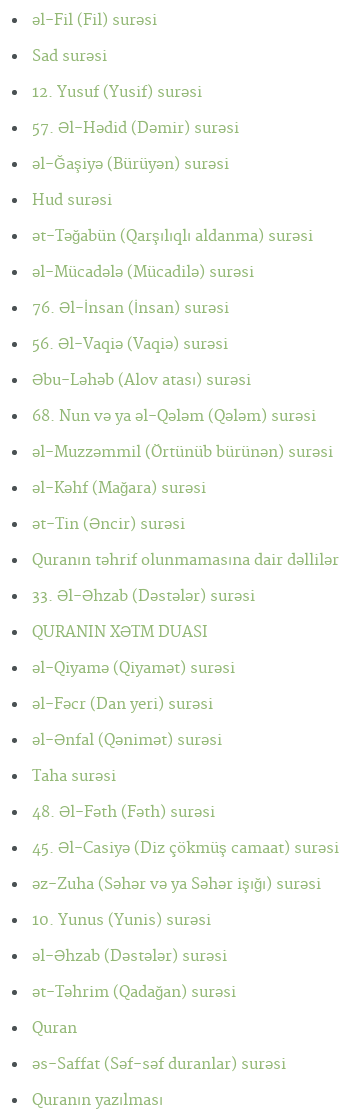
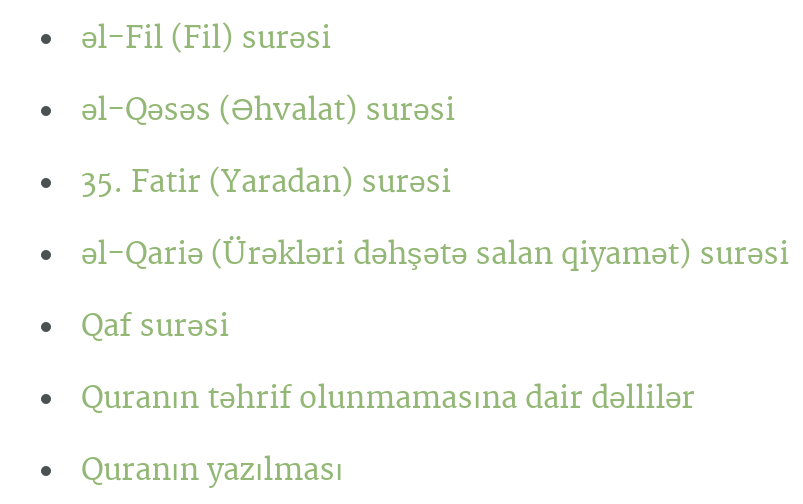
- Sad surəsi
- 12. Yusuf (Yusif) surəsi
- 57. Əl-Hədid (Dəmir) surəsi
- əl-Ğaşiyə (Bürüyən) surəsi
- Hud surəsi
- ət-Təğabün (Qarşılıqlı aldanma) surəsi
- əl-Mücadələ (Mücadilə) surəsi
- 76. Əl-İnsan (İnsan) surəsi
- 56. Əl-Vaqiə (Vaqiə) surəsi
- Əbu-Ləhəb (Alov atası) surəsi
- 68. Nun və ya əl-Qələm (Qələm) surəsi
- əl-Muzzəmmil (Örtünüb bürünən) surəsi
- əl-Kəhf (Mağara) surəsi
- ət-Tin (Əncir) surəsi
+ əl-Qəsəs (Əhvalat) surəsi
+ 35. Fatir (Yaradan) surəsi
+ əl-Qariə (Ürəkləri dəhşətə salan qiyamət) surəsi
+ Qaf surəsi

- 33. Əl-Əhzab (Dəstələr) surəsi
- QURANIN XƏTM DUASI
- əl-Qiyamə (Qiyamət) surəsi
- əl-Fəcr (Dan yeri) surəsi
- əl-Ənfal (Qənimət) surəsi
- Taha surəsi
- 48. Əl-Fəth (Fəth) surəsi
- 45. Əl-Casiyə (Diz çökmüş camaat) surəsi
- əz-Zuha (Səhər və ya Səhər işığı) surəsi
- 10. Yunus (Yunis) surəsi
- əl-Əhzab (Dəstələr) surəsi
- ət-Təhrim (Qadağan) surəsi
- Quran
- əs-Saffat (Səf-səf duranlar) surəsi
